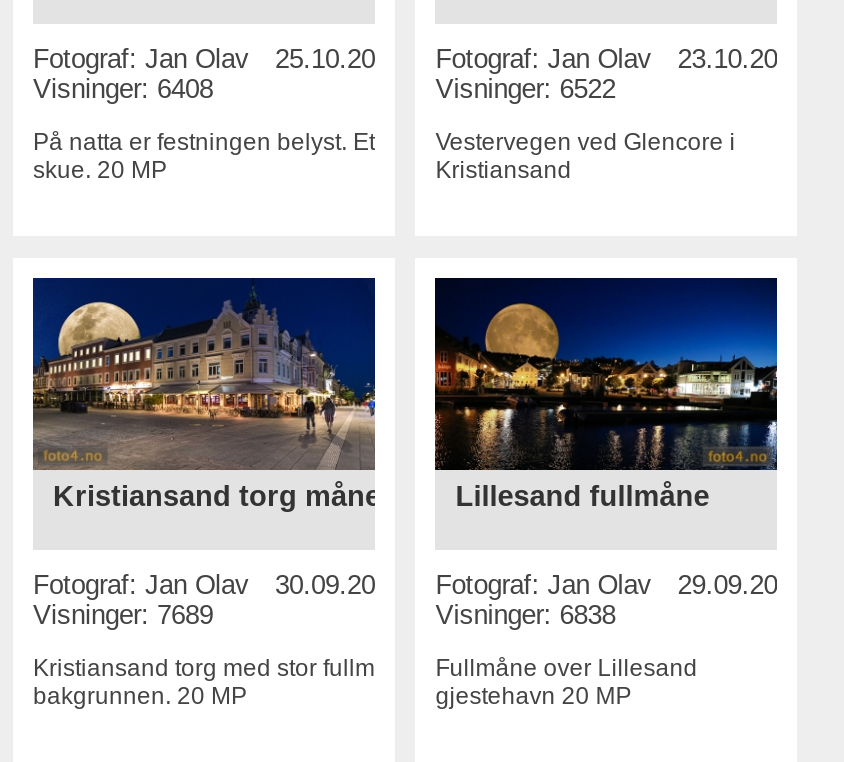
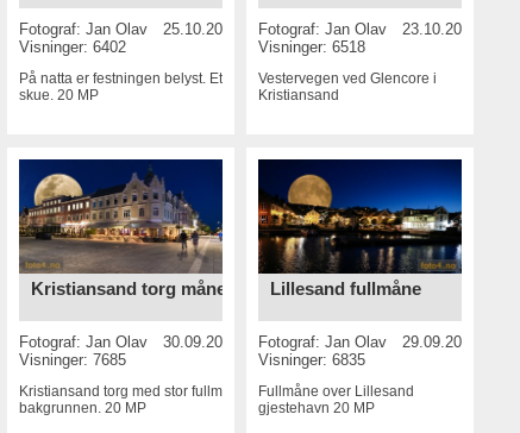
- Visninger: 6408
+ Visninger: 6402

- Visninger: 6522
+ Visninger: 6518

- Visninger: 7689
+ Visninger: 7685

- Visninger: 6838
+ Visninger: 6835
